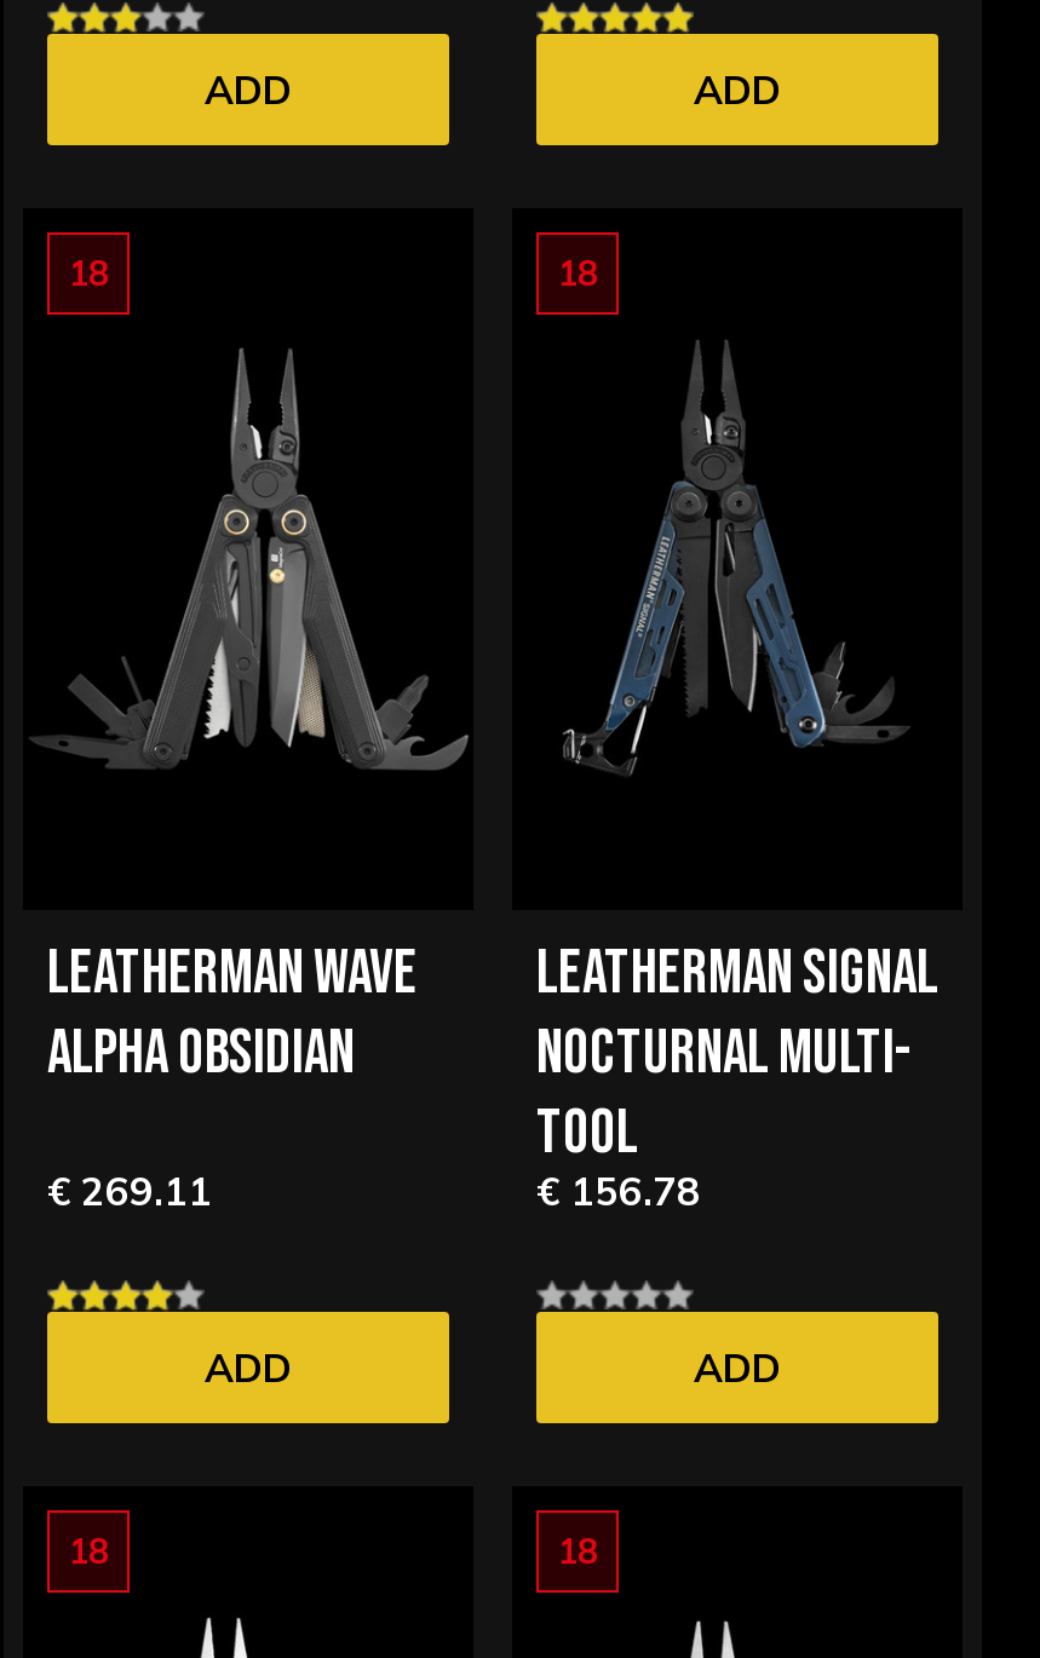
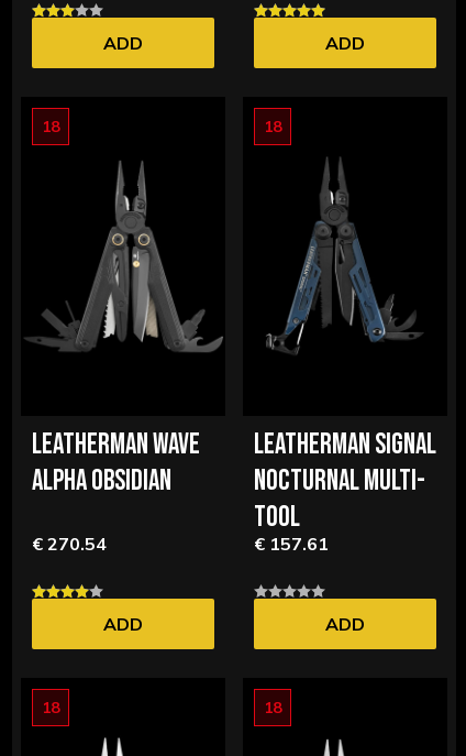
- € 269.11
+ € 270.54

- € 156.78
+ € 157.61
